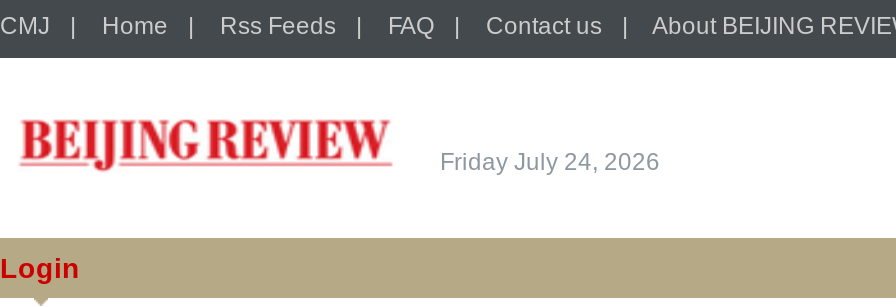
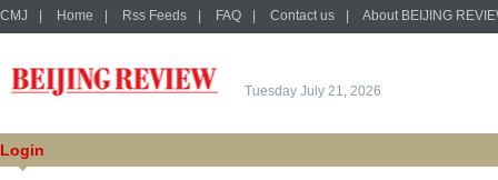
- Friday July 24, 2026
+ Tuesday July 21, 2026
